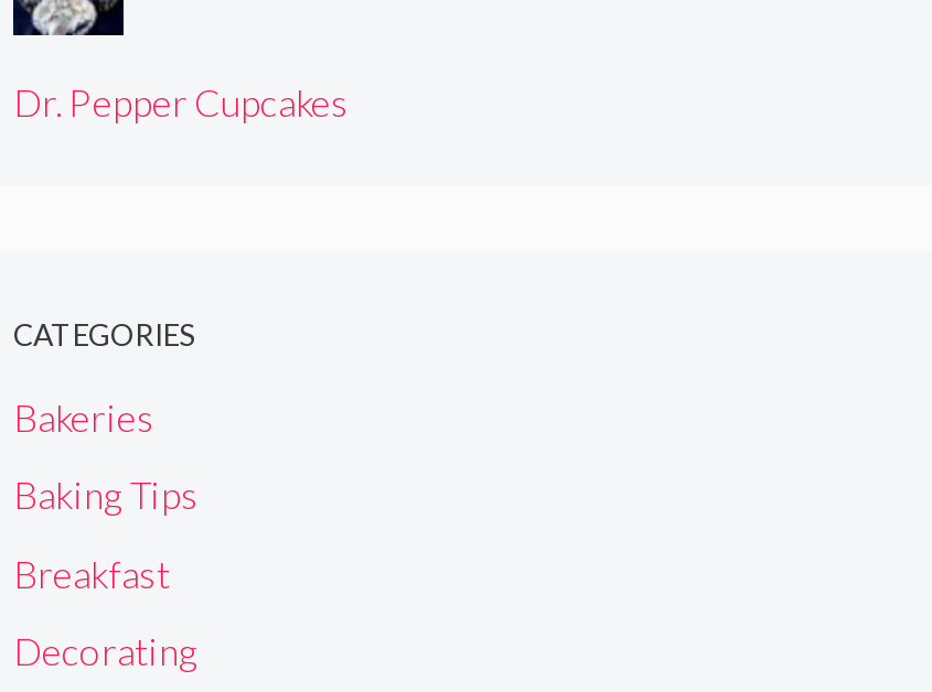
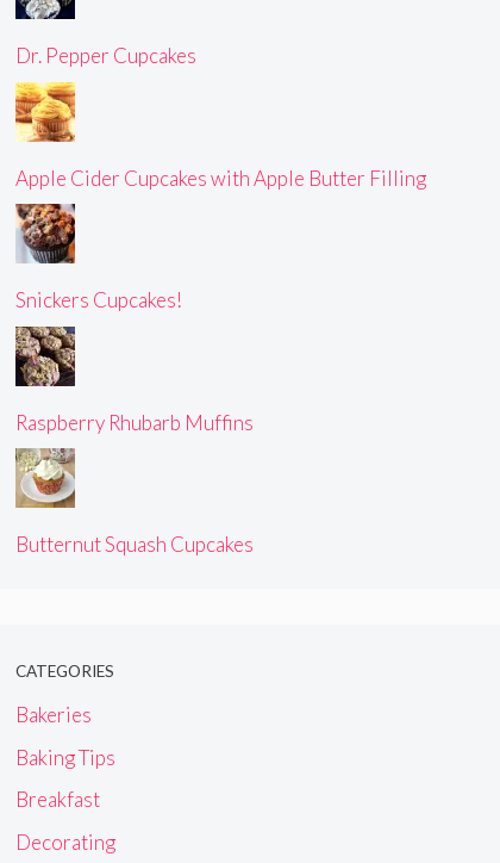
+ [image]
+ Apple Cider Cupcakes with Apple Butter Filling

+ [image]
+ Snickers Cupcakes!

+ [image]
+ Raspberry Rhubarb Muffins

+ [image]
+ Butternut Squash Cupcakes
